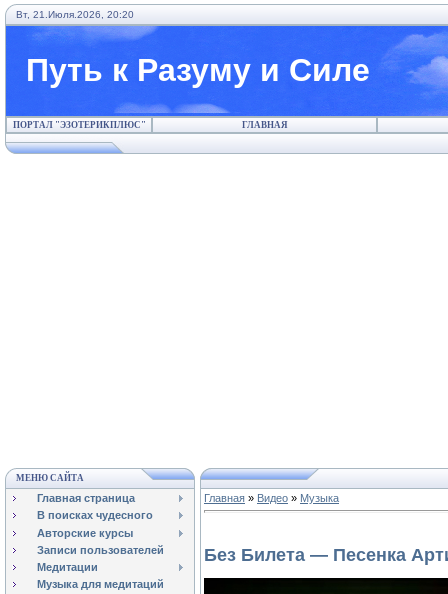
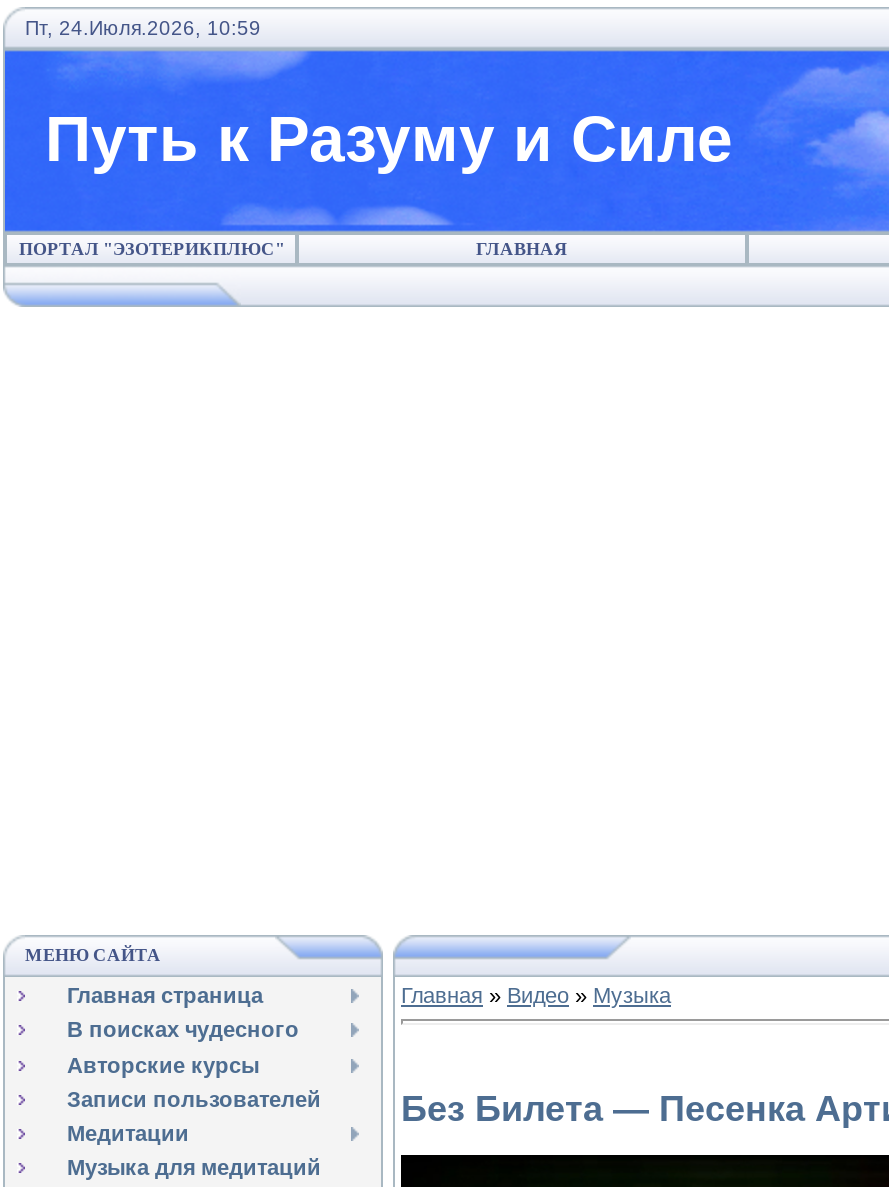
- Вт, 21.Июля.2026, 20:20
+ Пт, 24.Июля.2026, 10:59
